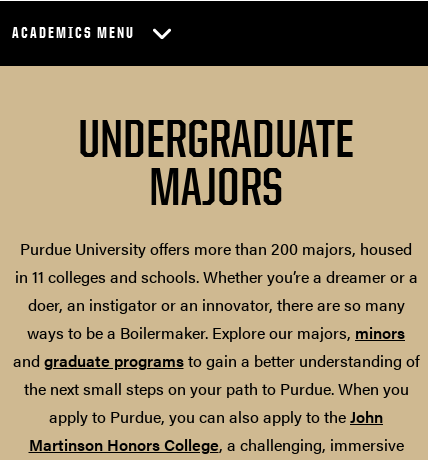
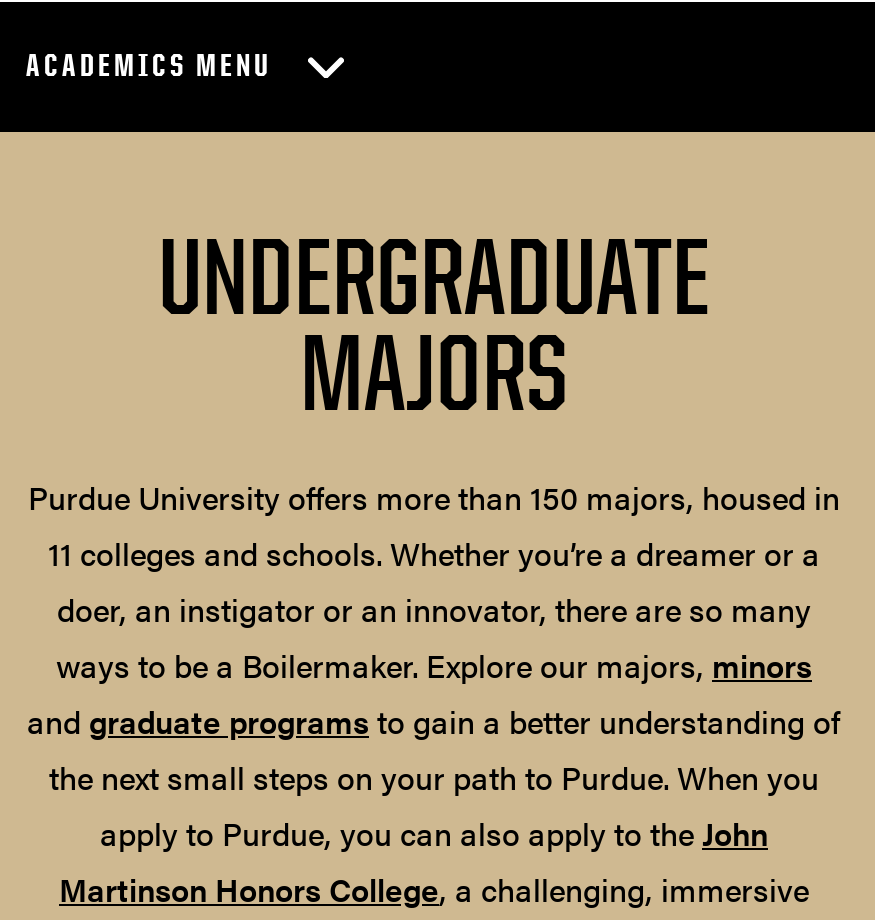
- Purdue University offers more than 200 majors, housed
- in 11 colleges and schools. Whether you’re a dreamer or a
+ Purdue University offers more than 150 majors, housed in
+ 11 colleges and schools. Whether you’re a dreamer or a
